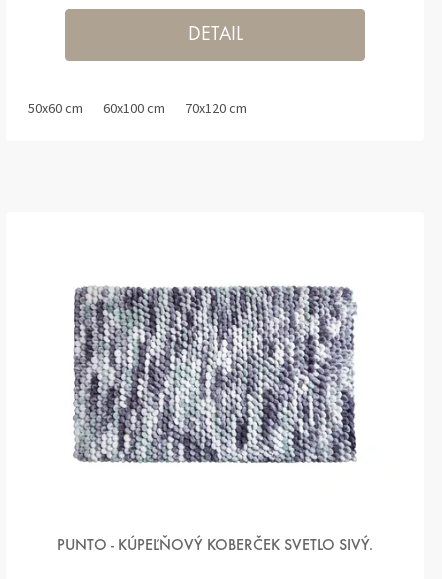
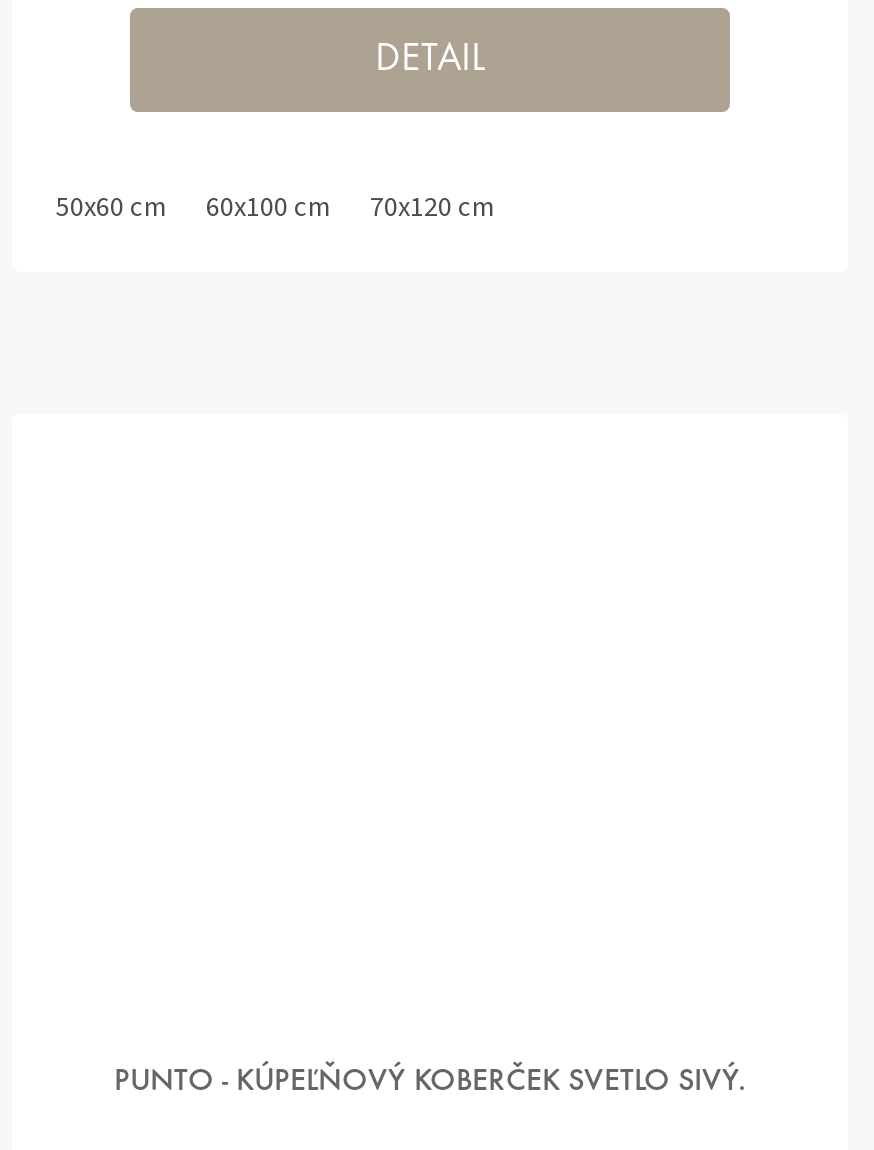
- [image]
